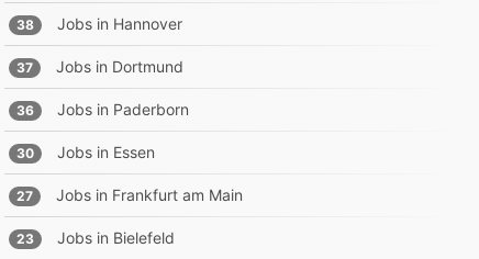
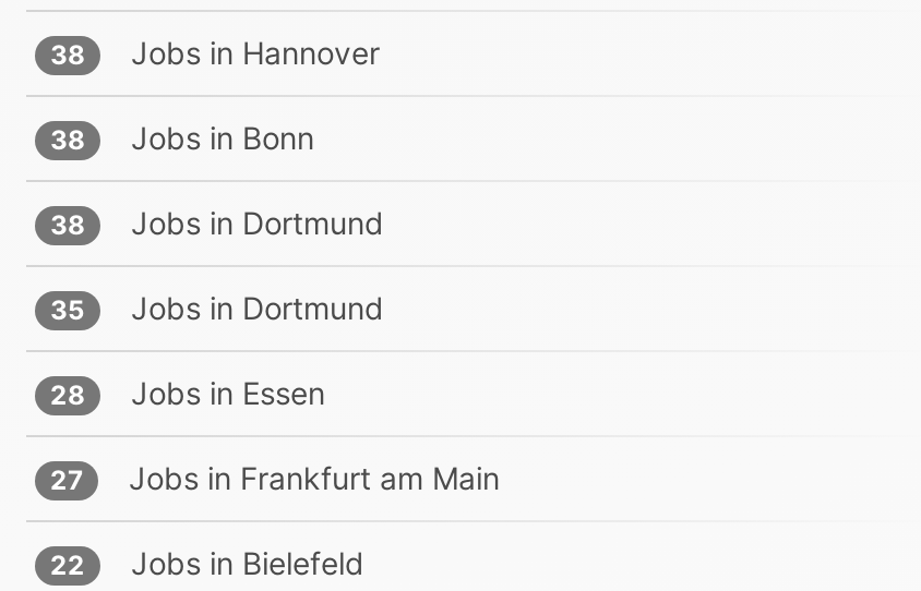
- 37
+ 38
+ Jobs in Bonn
+ 38

- 36
+ 35

- Jobs in Paderborn
+ Jobs in Dortmund

- 30 Jobs in Essen
+ 28 Jobs in Essen

- 23 Jobs in Bielefeld
+ 22 Jobs in Bielefeld
